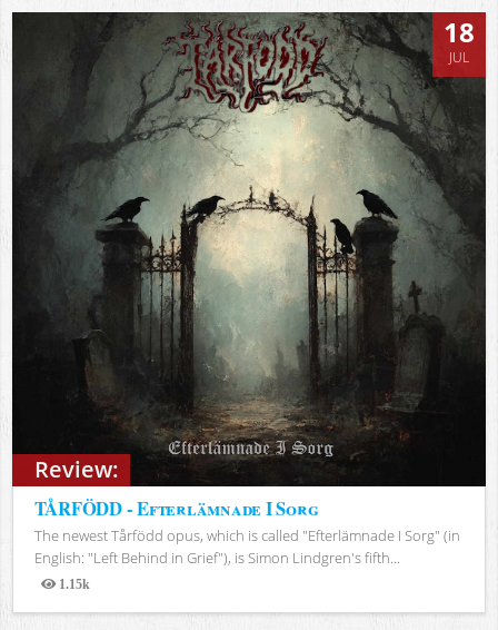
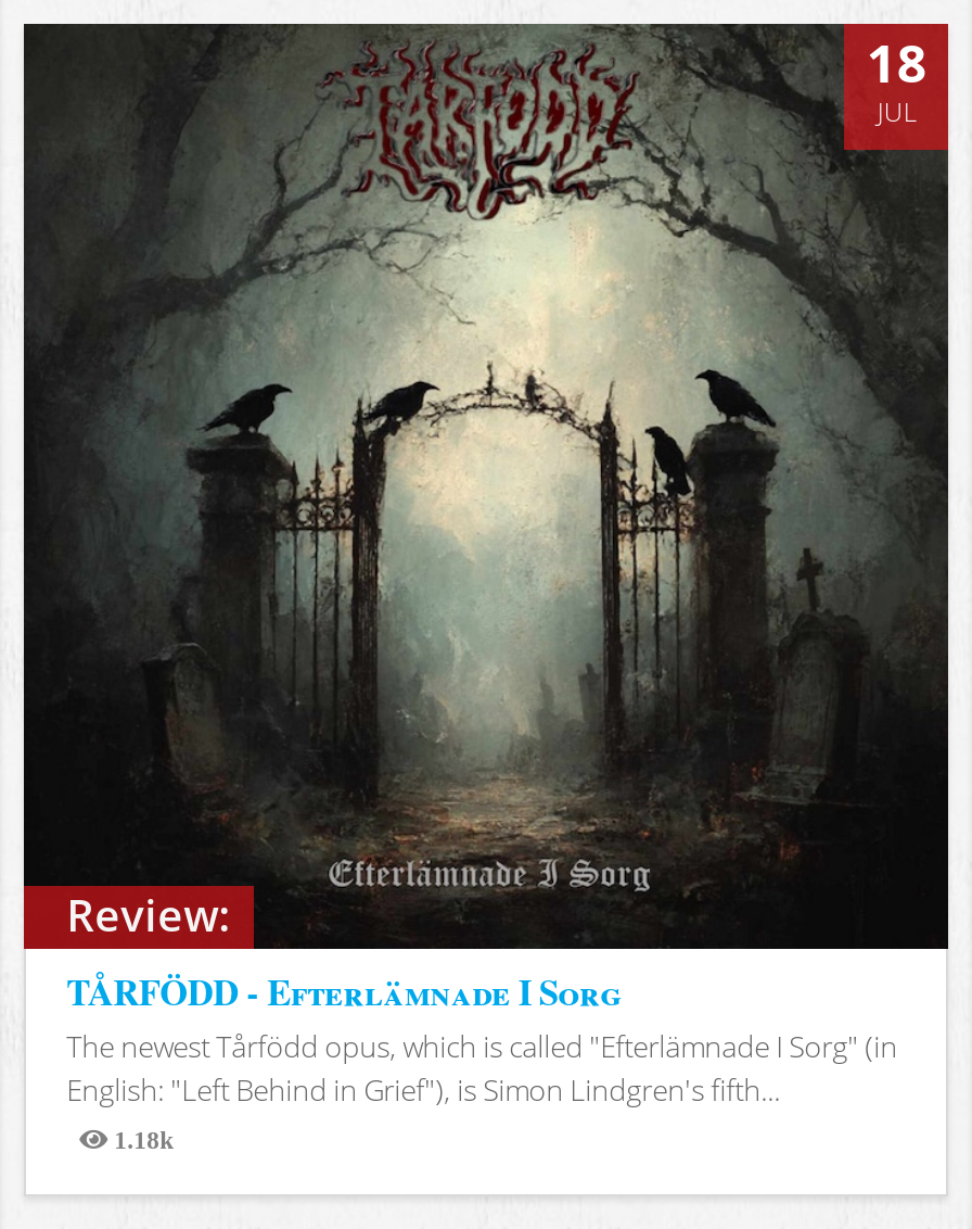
- 1.15k
+ 1.18k
